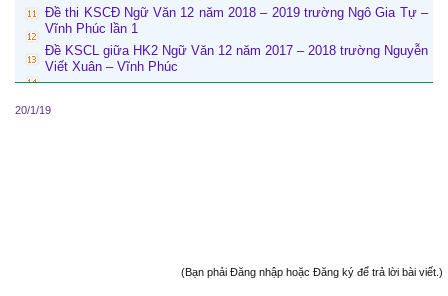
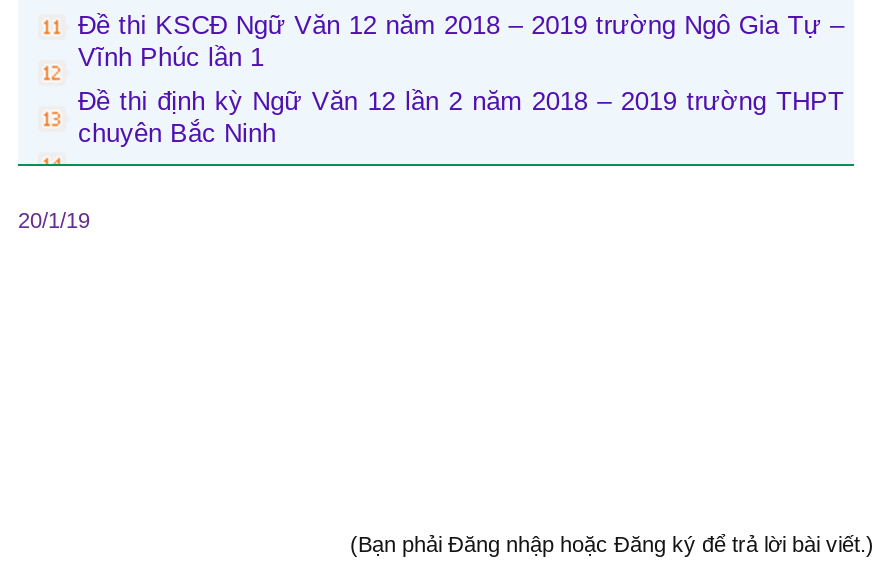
- Đề KSCL giữa HK2 Ngữ Văn 12 năm 2017 – 2018 trường Nguyễn
- Viết Xuân – Vĩnh Phúc
+ Đề thi định kỳ Ngữ Văn 12 lần 2 năm 2018 – 2019 trường THPT
+ chuyên Bắc Ninh
